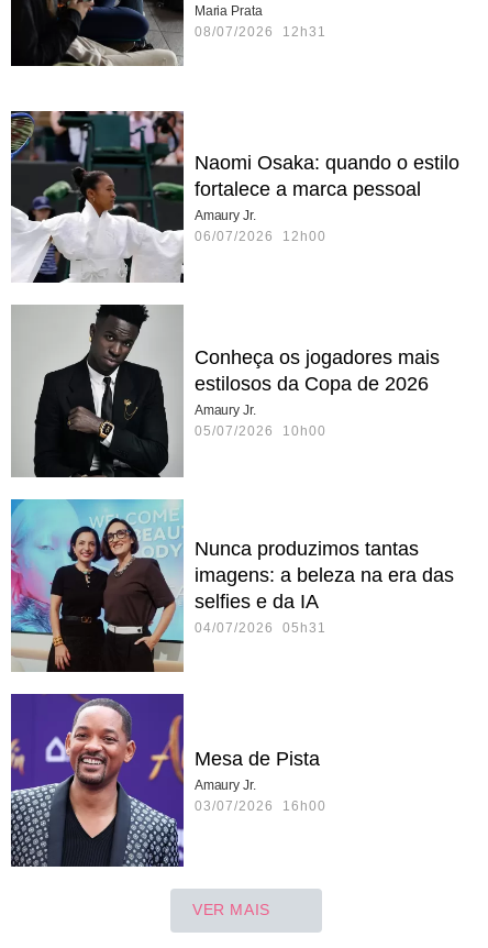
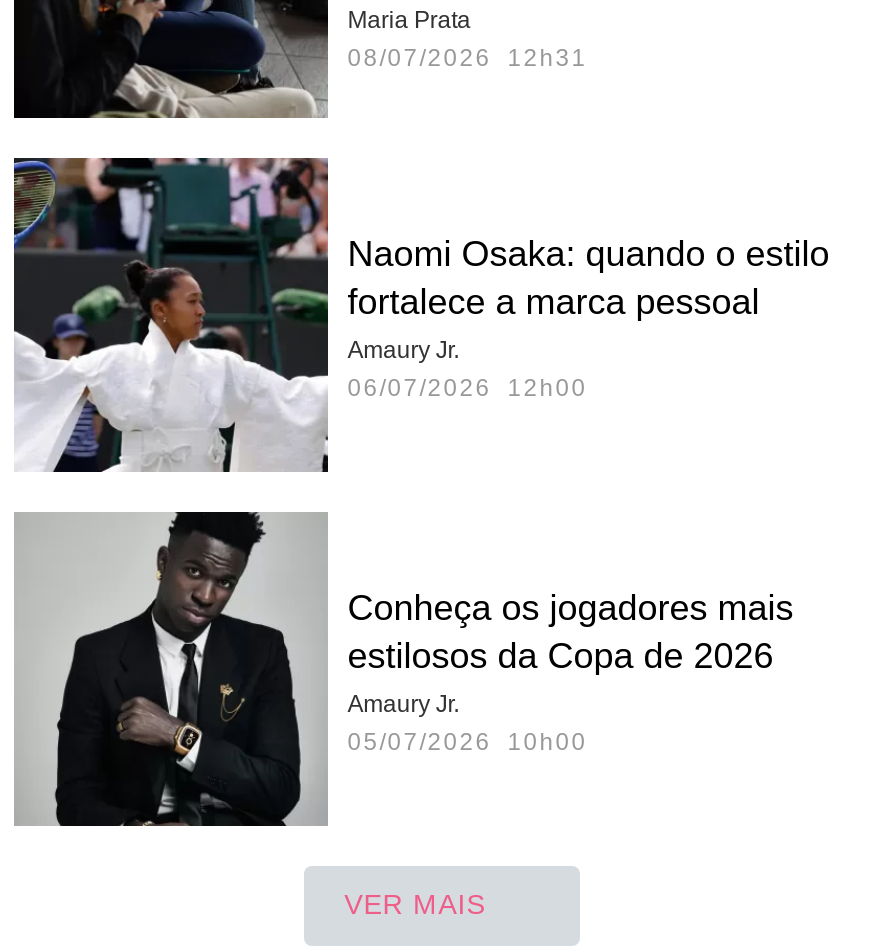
- [image]
- Nunca produzimos tantas
- imagens: a beleza na era das
- selfies e da IA
- 04/07/2026 05h31

- [image]
- Mesa de Pista
- Amaury Jr.
- 03/07/2026 16h00
